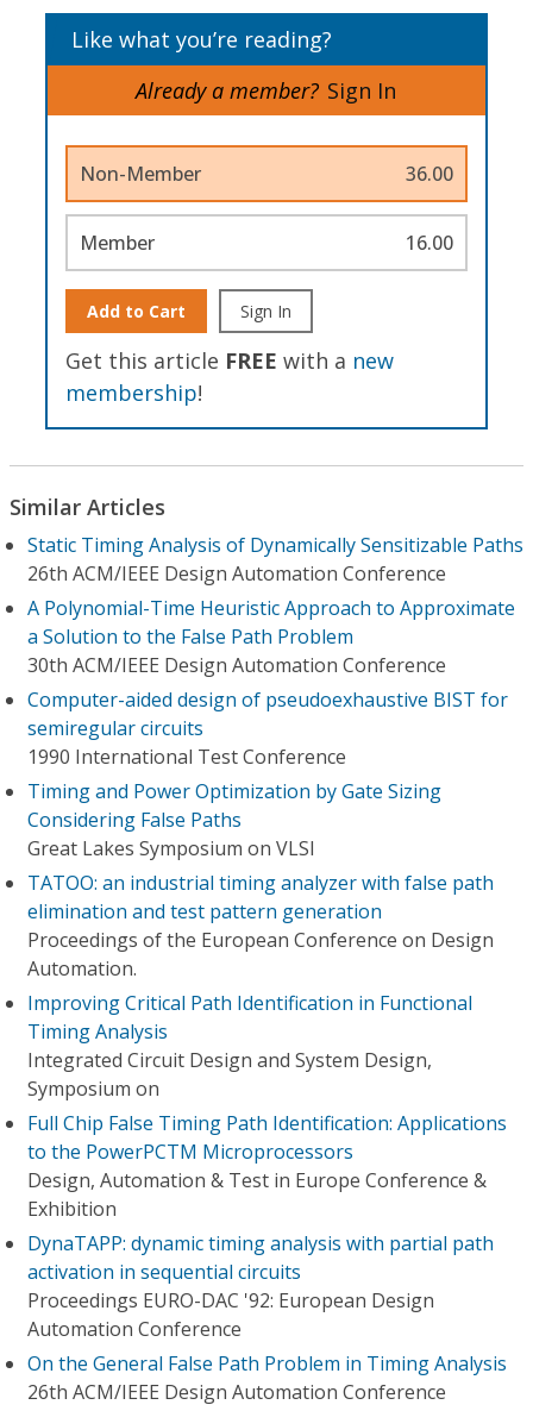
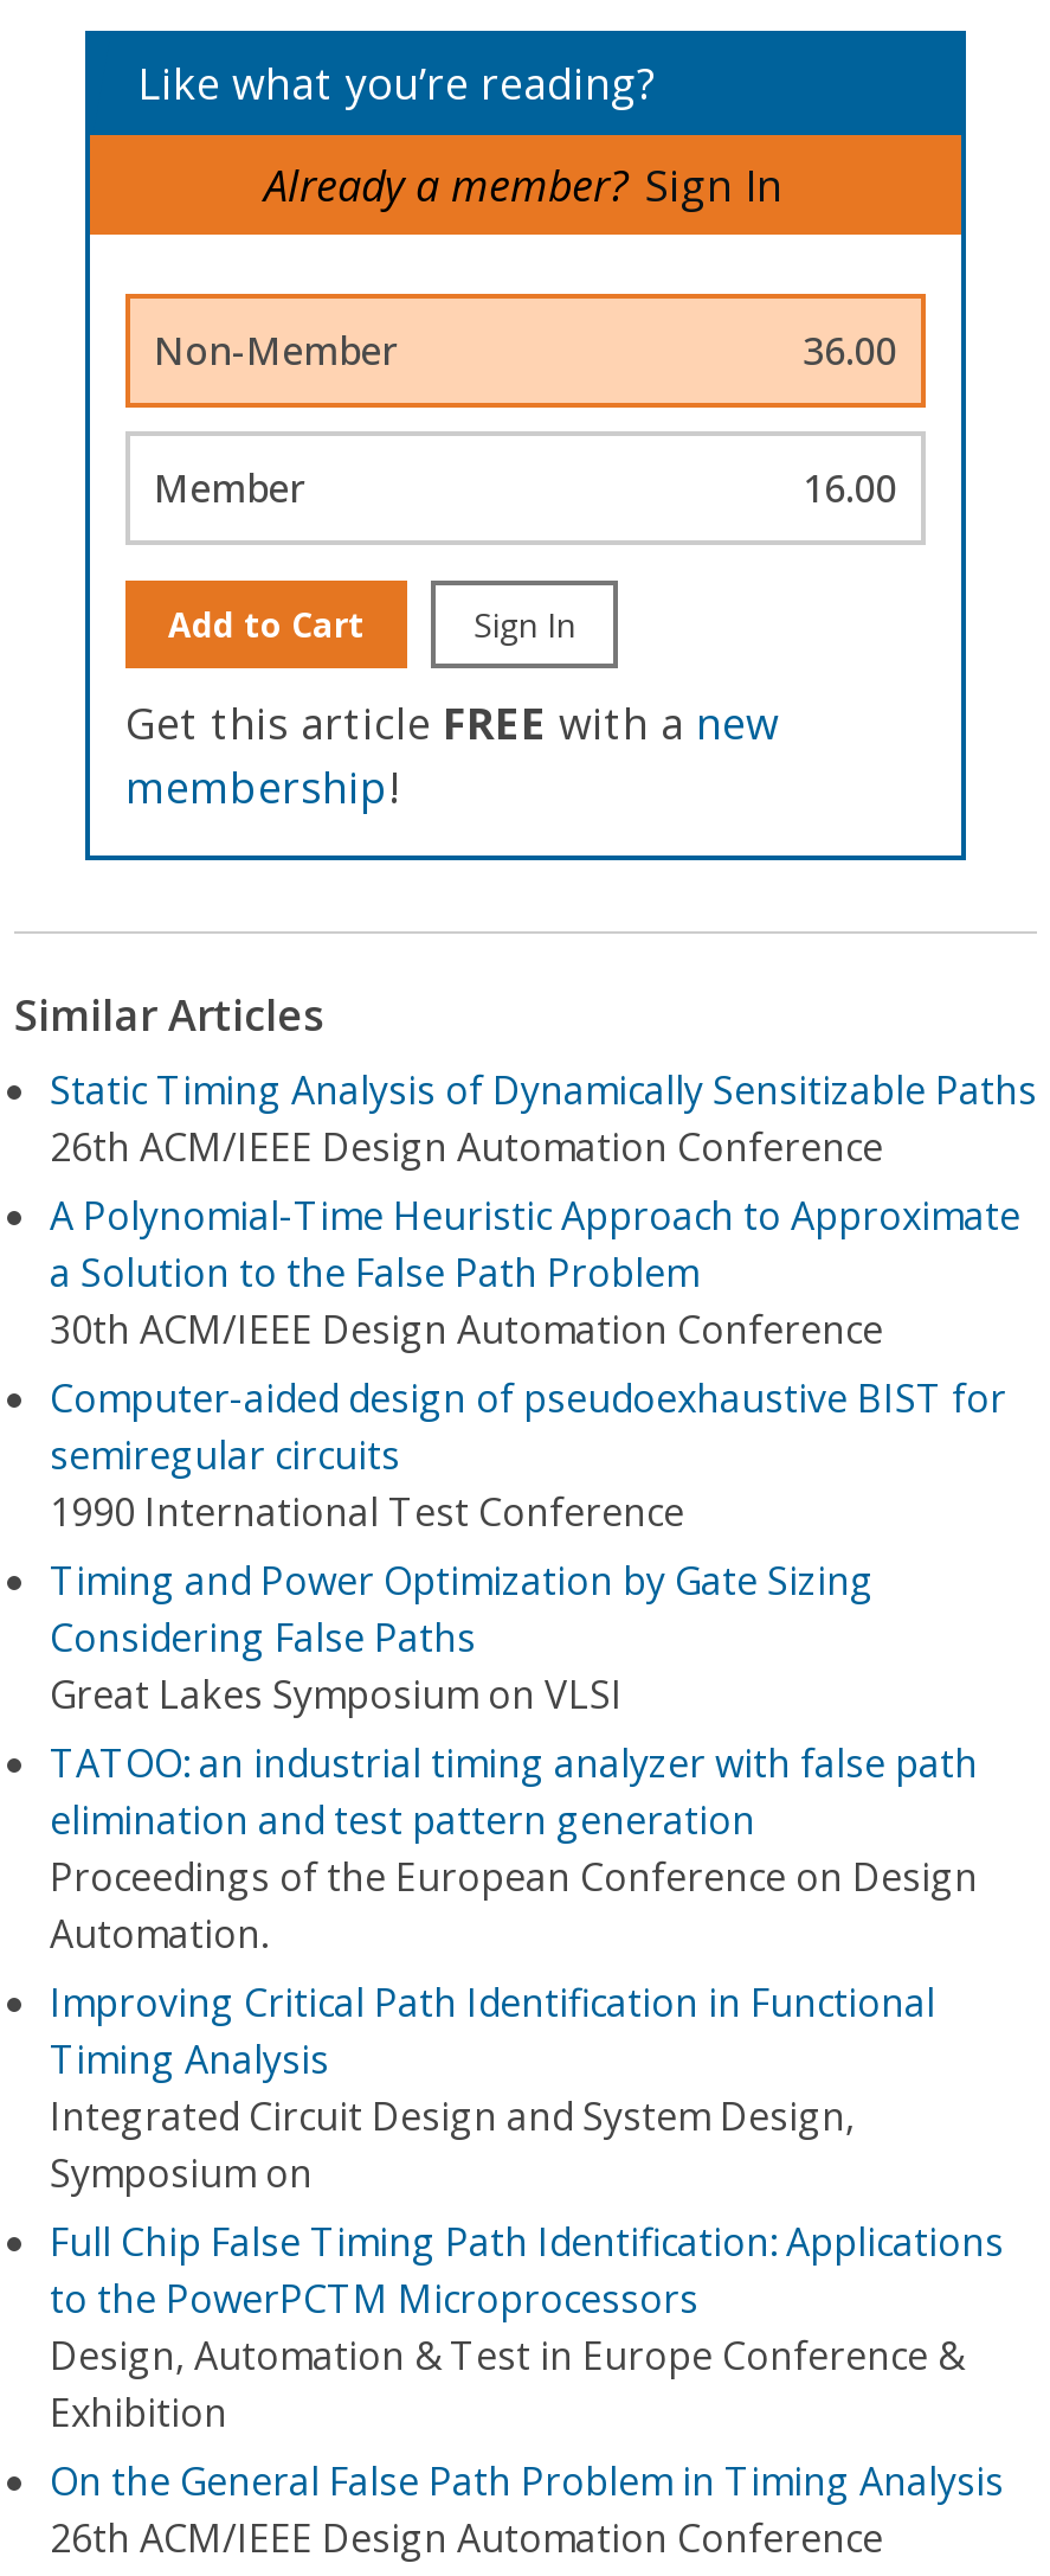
- DynaTAPP: dynamic timing analysis with partial path
- activation in sequential circuits
- Proceedings EURO-DAC '92: European Design
- Automation Conference
